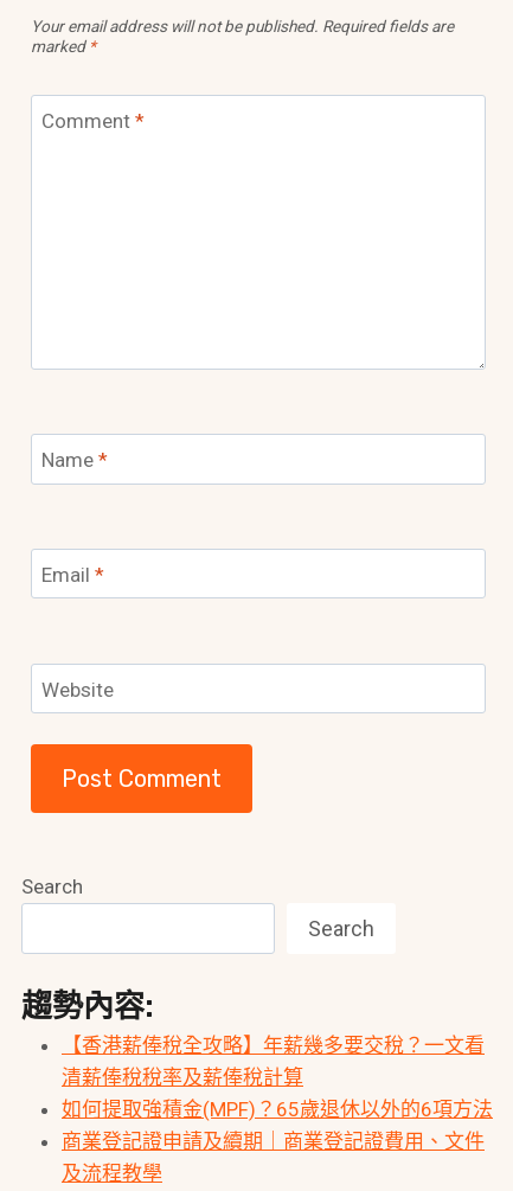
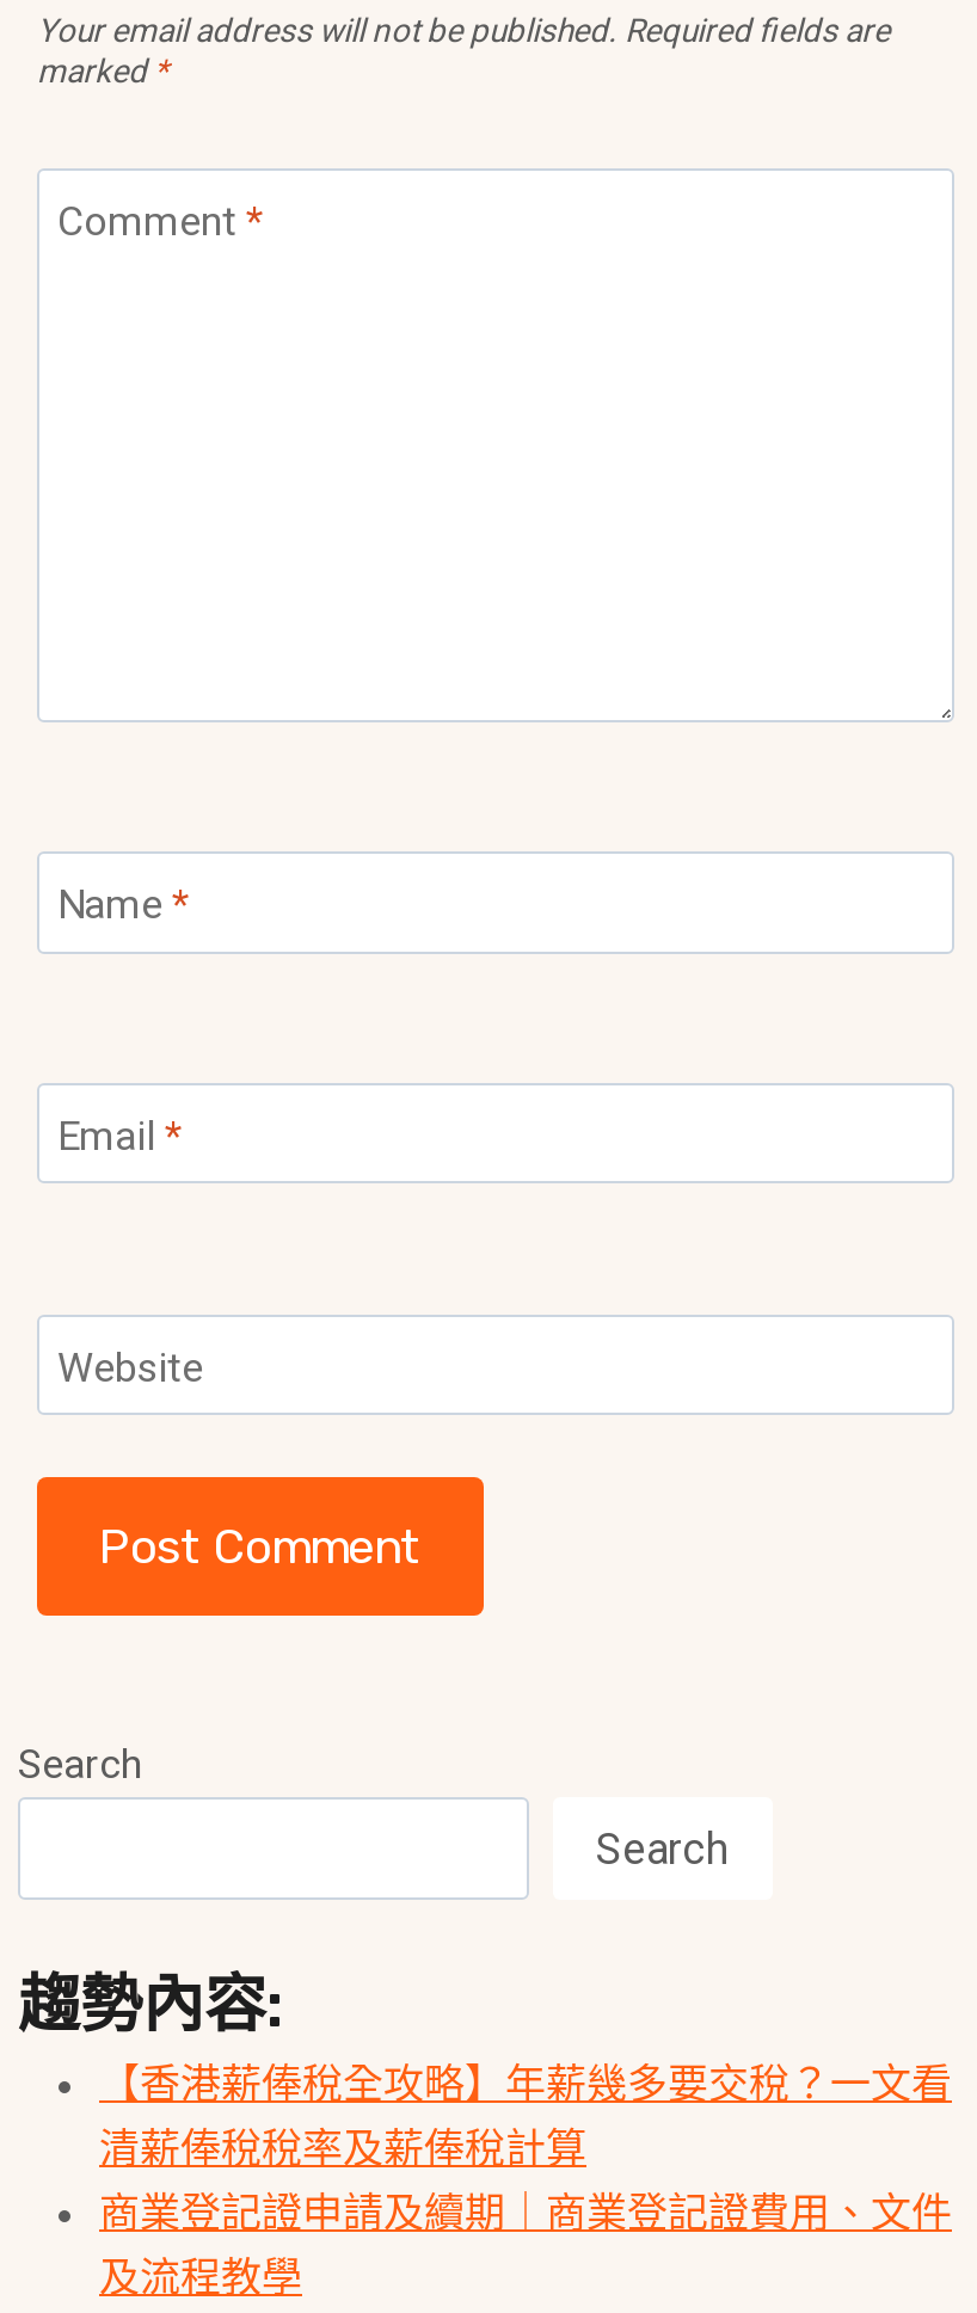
- 如何提取強積金(MPF)？65歲退休以外的6項方法
